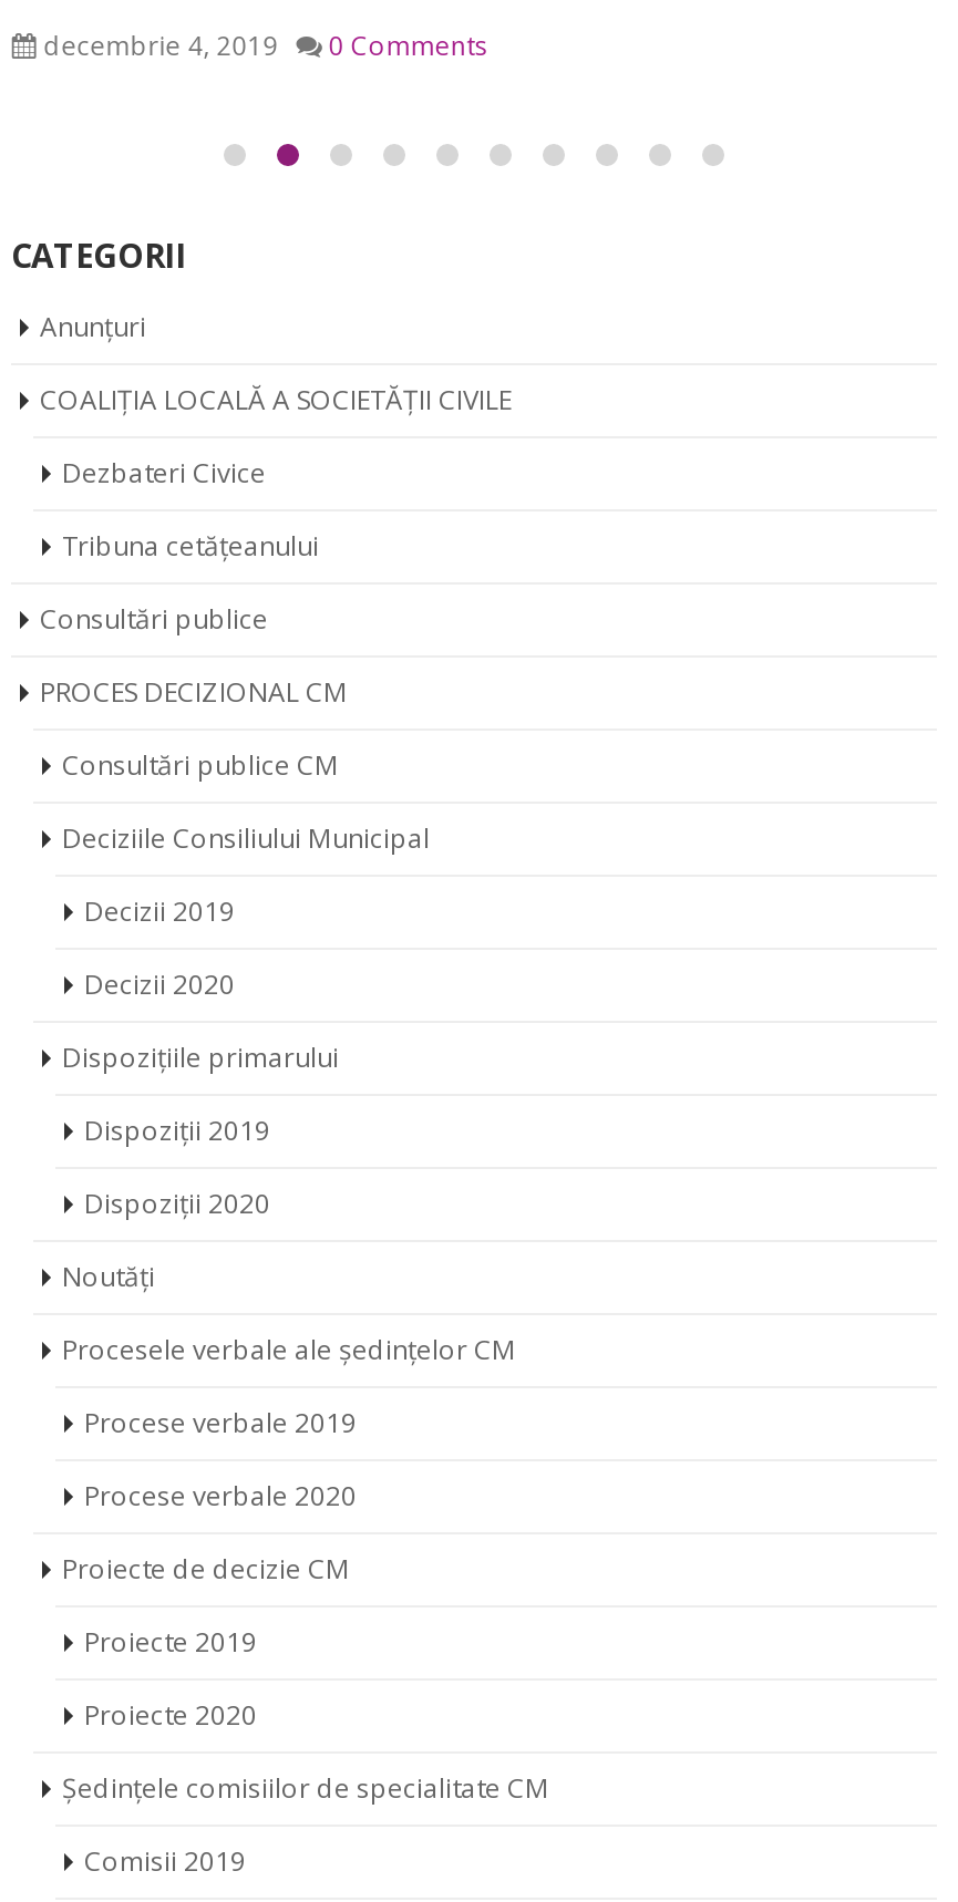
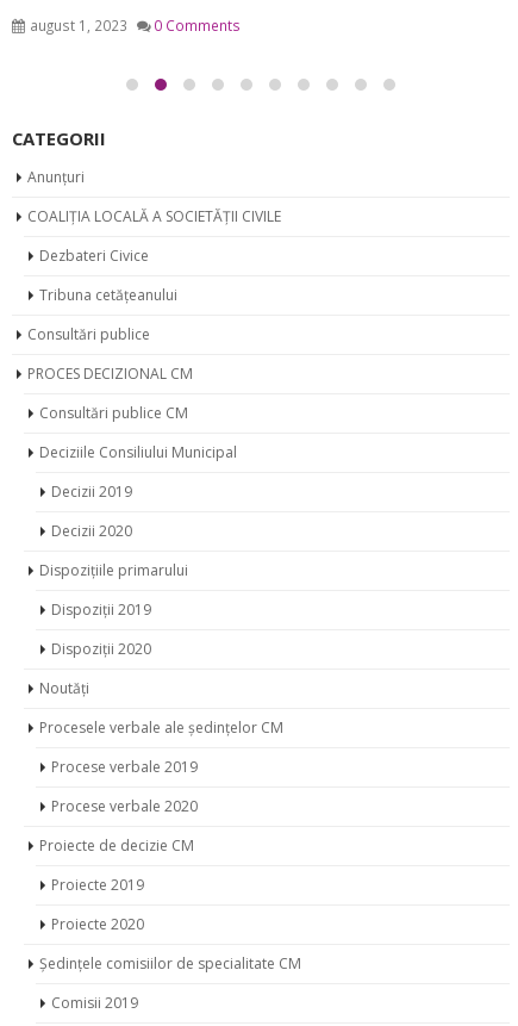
- decembrie 4, 2019 0 Comments
+ august 1, 2023 0 Comments
